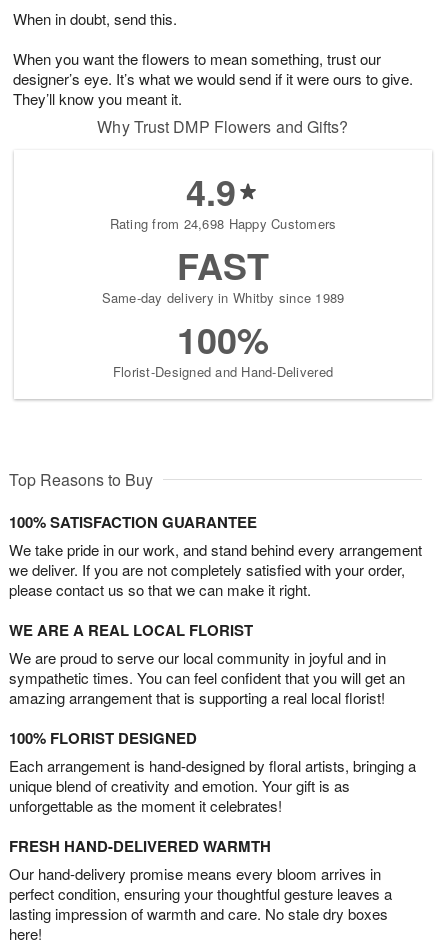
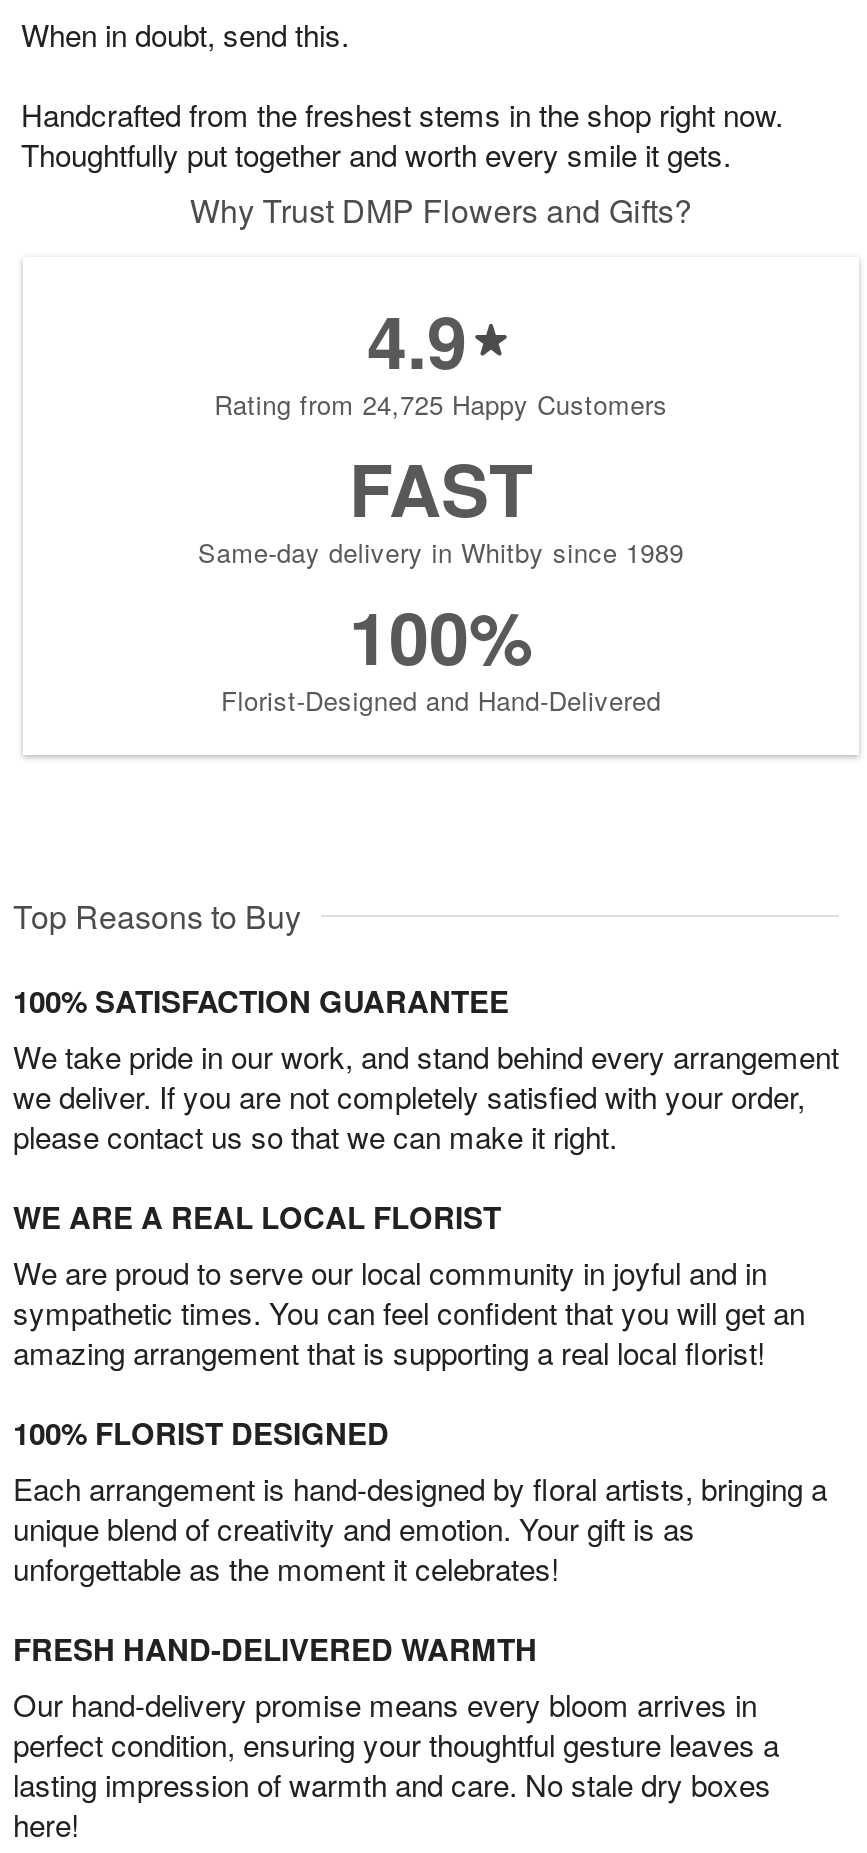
- When you want the flowers to mean something, trust our
- designer’s eye. It’s what we would send if it were ours to give.
- They’ll know you meant it.
+ Handcrafted from the freshest stems in the shop right now.
+ Thoughtfully put together and worth every smile it gets.

- Rating from 24,698 Happy Customers
+ Rating from 24,725 Happy Customers
